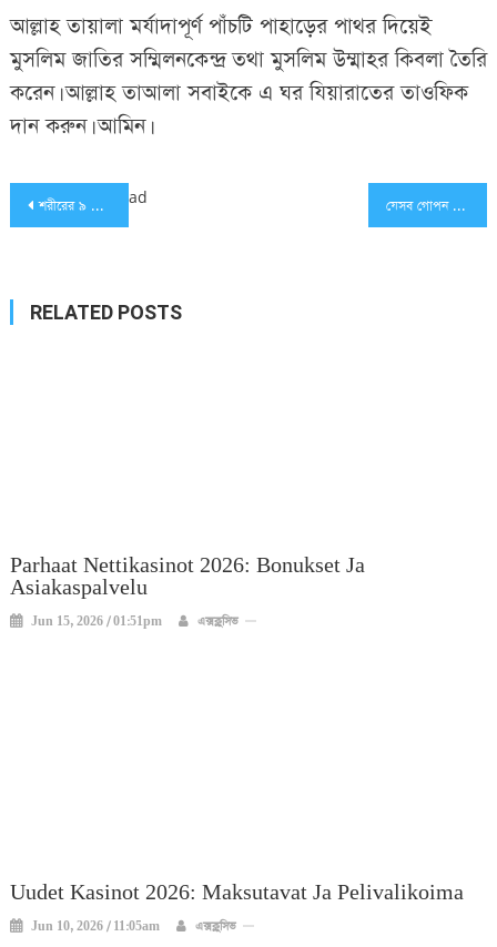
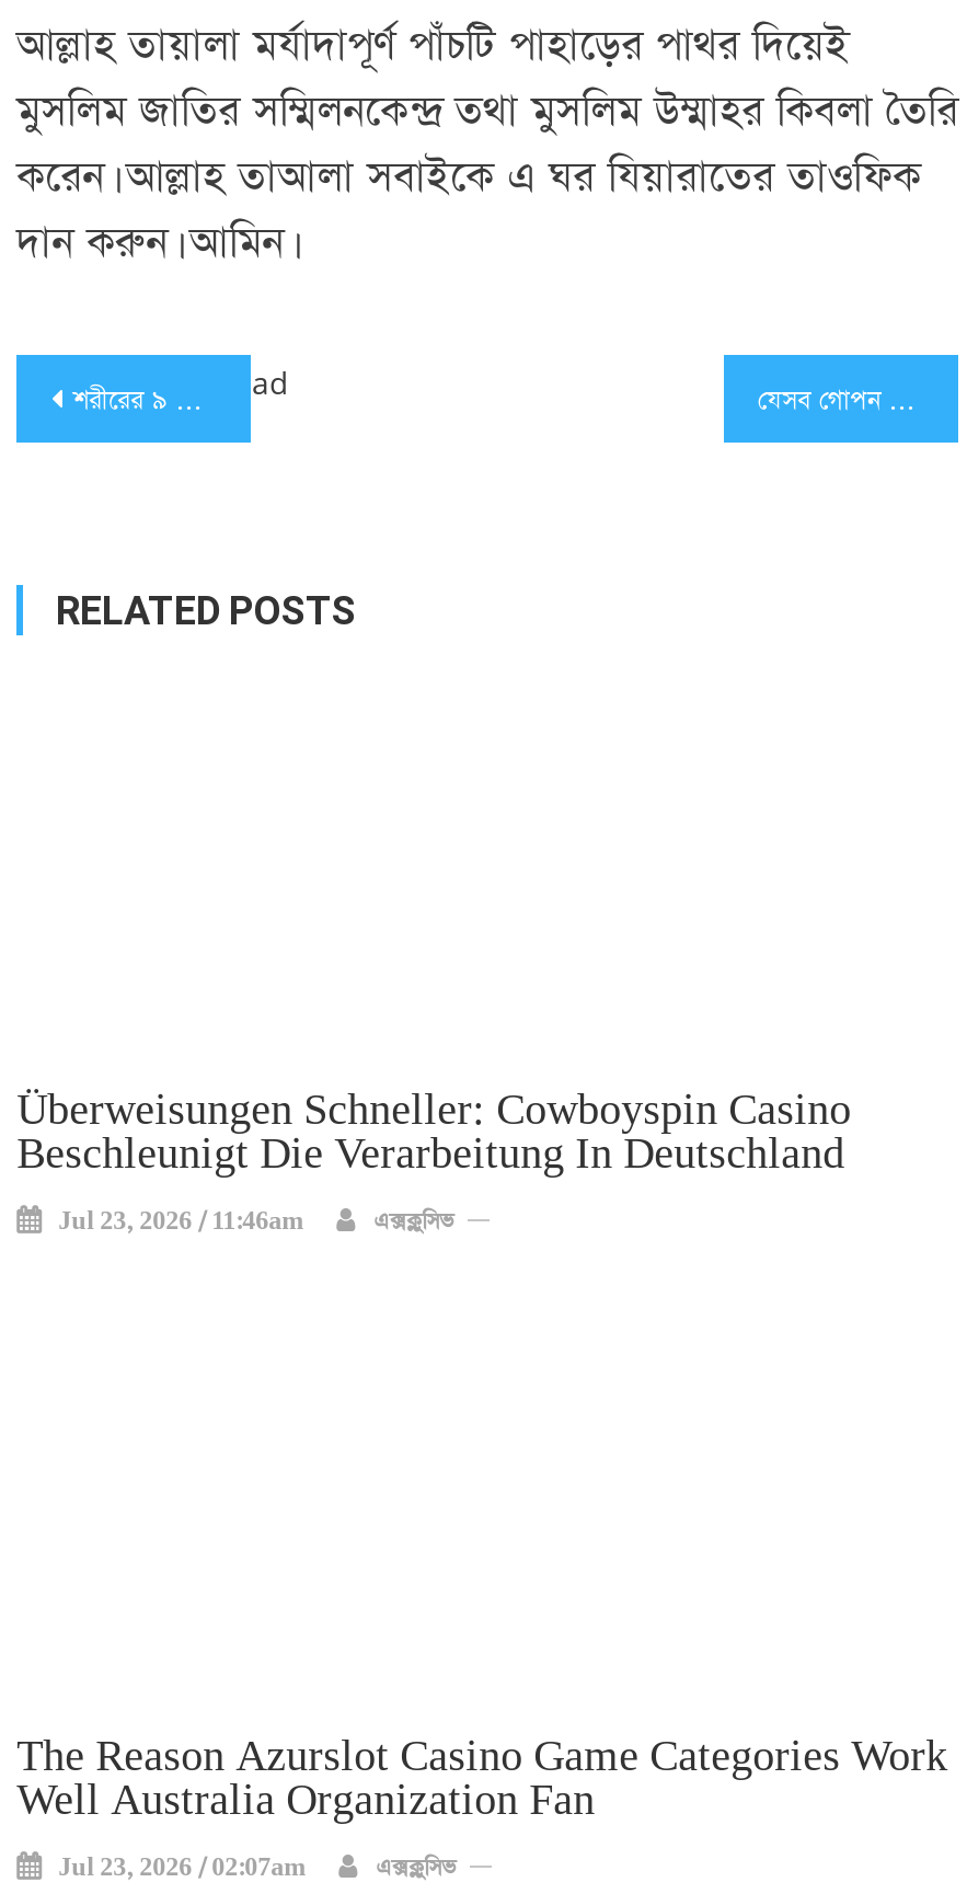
- Parhaat Nettikasinot 2026: Bonukset Ja
- Asiakaspalvelu
+ Überweisungen Schneller: Cowboyspin Casino
+ Beschleunigt Die Verarbeitung In Deutschland

- Jun 15, 2026 / 01:51pm
+ Jul 23, 2026 / 11:46am

- Uudet Kasinot 2026: Maksutavat Ja Pelivalikoima
+ The Reason Azurslot Casino Game Categories Work
+ Well Australia Organization Fan

- Jun 10, 2026 / 11:05am
+ Jul 23, 2026 / 02:07am
